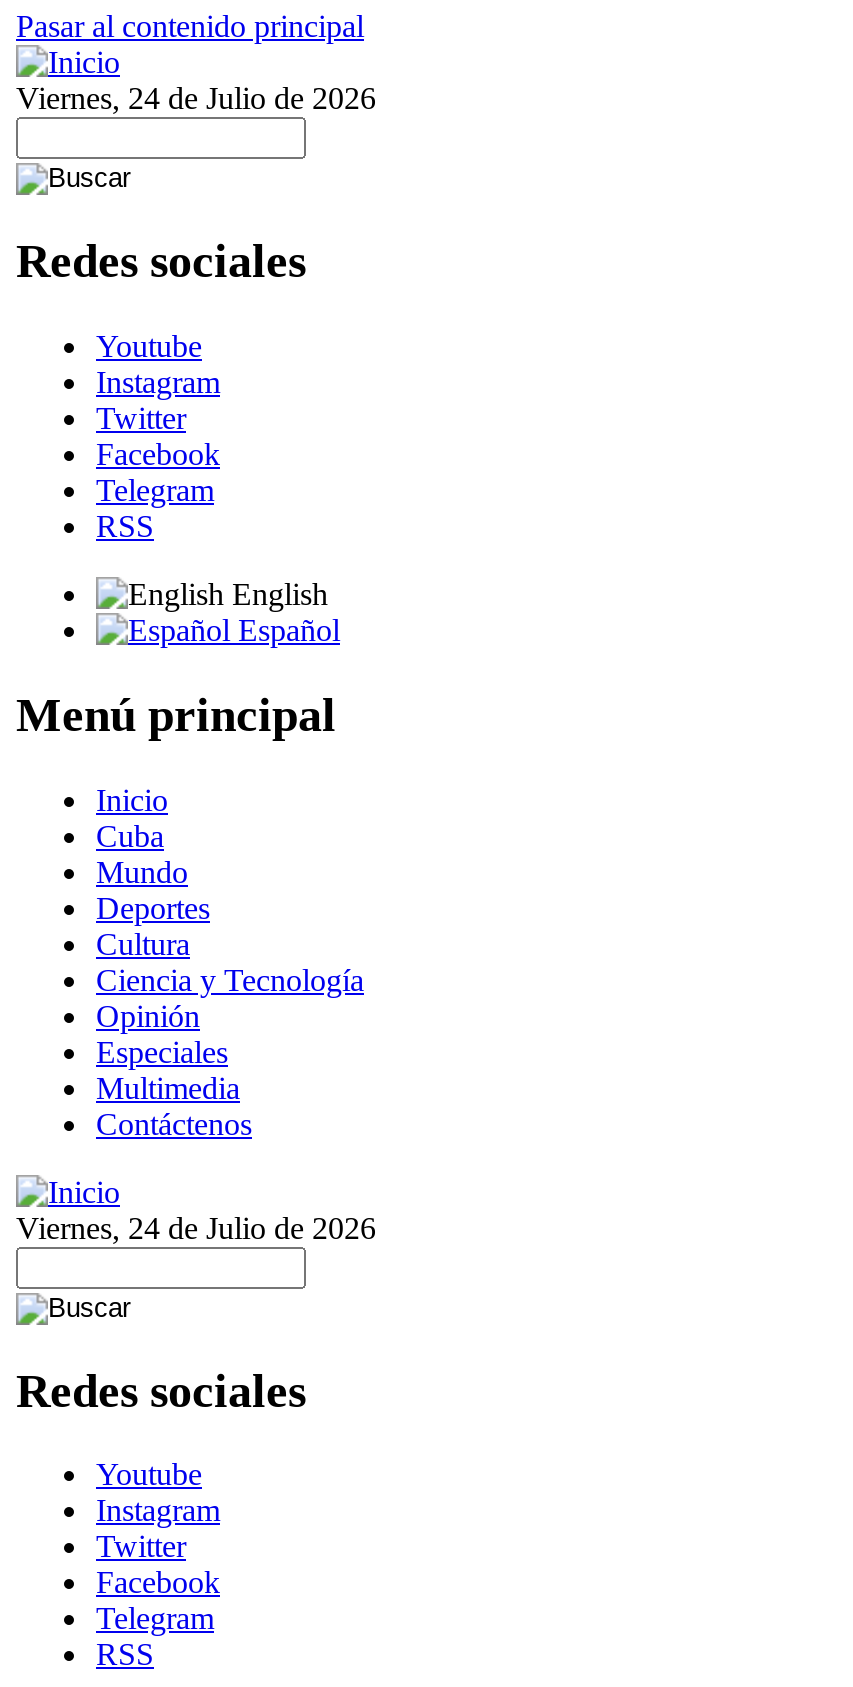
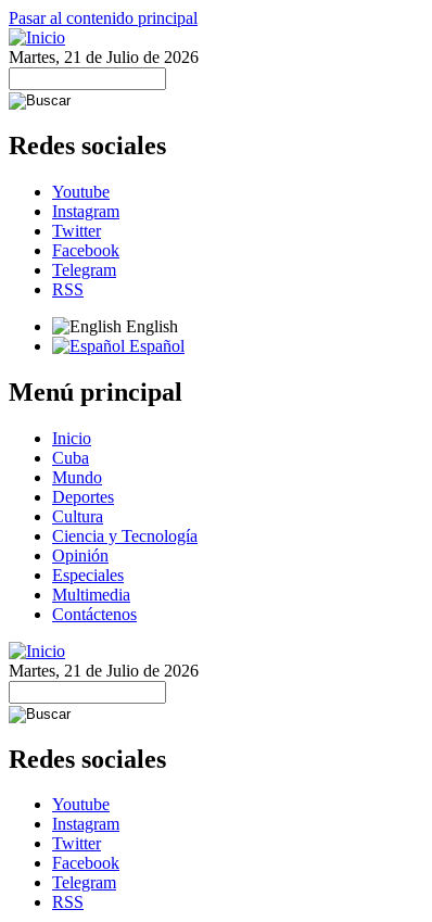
- Viernes, 24 de Julio de 2026
+ Martes, 21 de Julio de 2026

- Viernes, 24 de Julio de 2026
+ Martes, 21 de Julio de 2026
